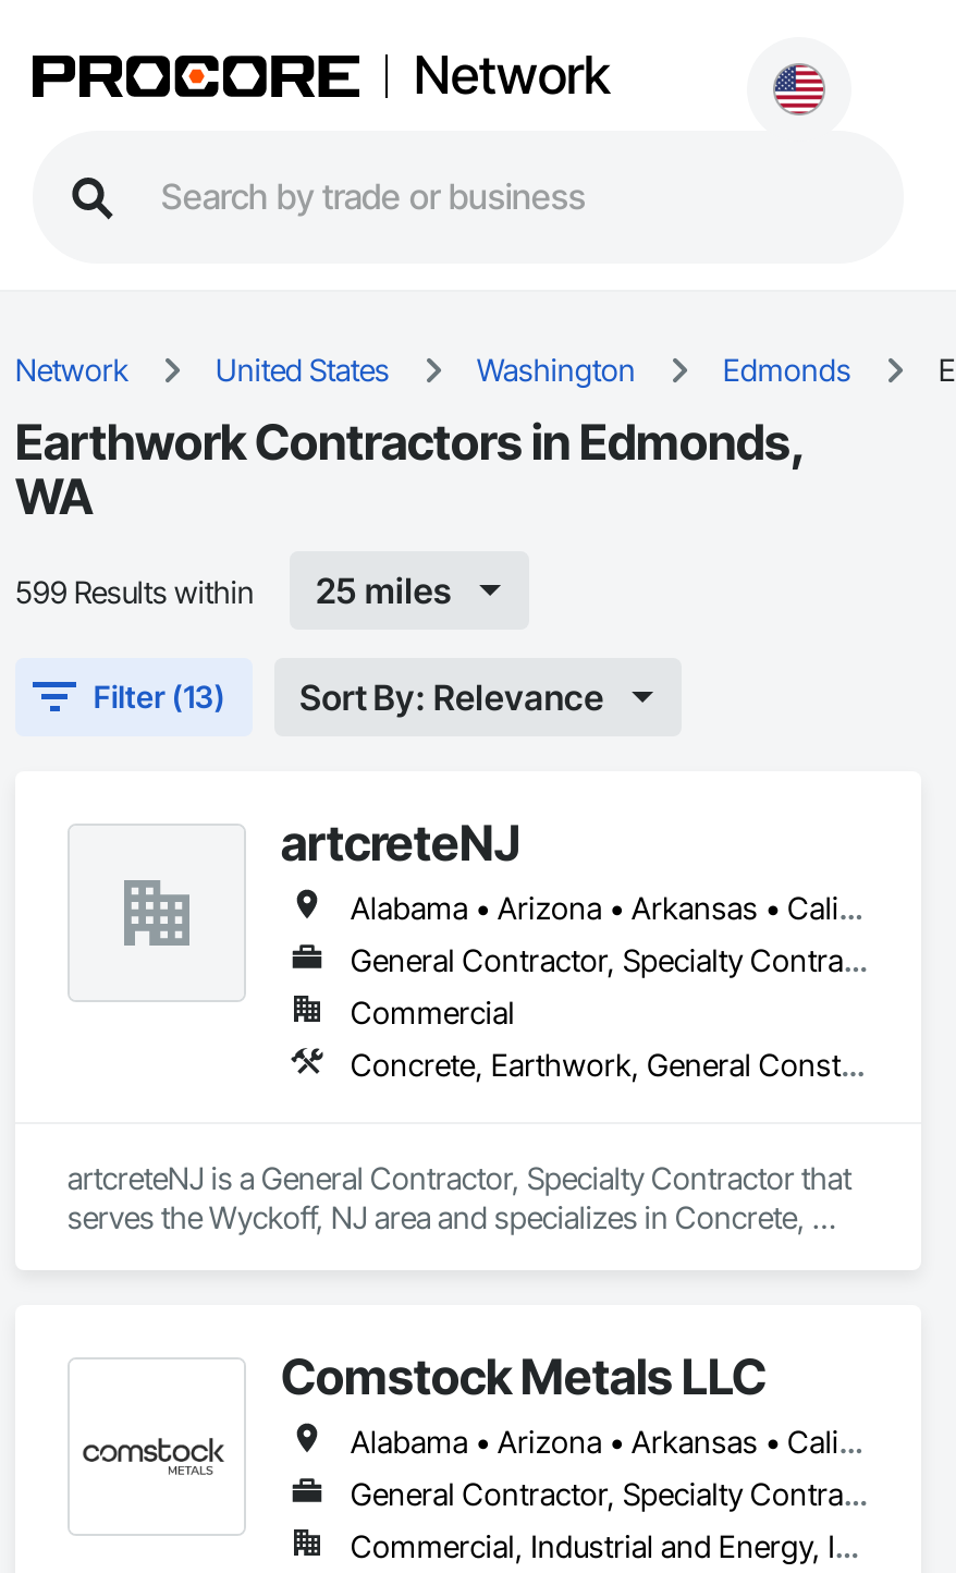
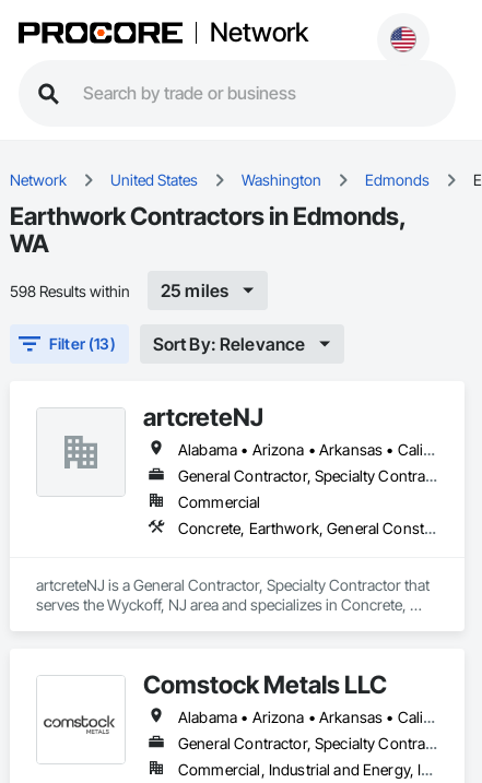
- 599 Results within
+ 598 Results within
